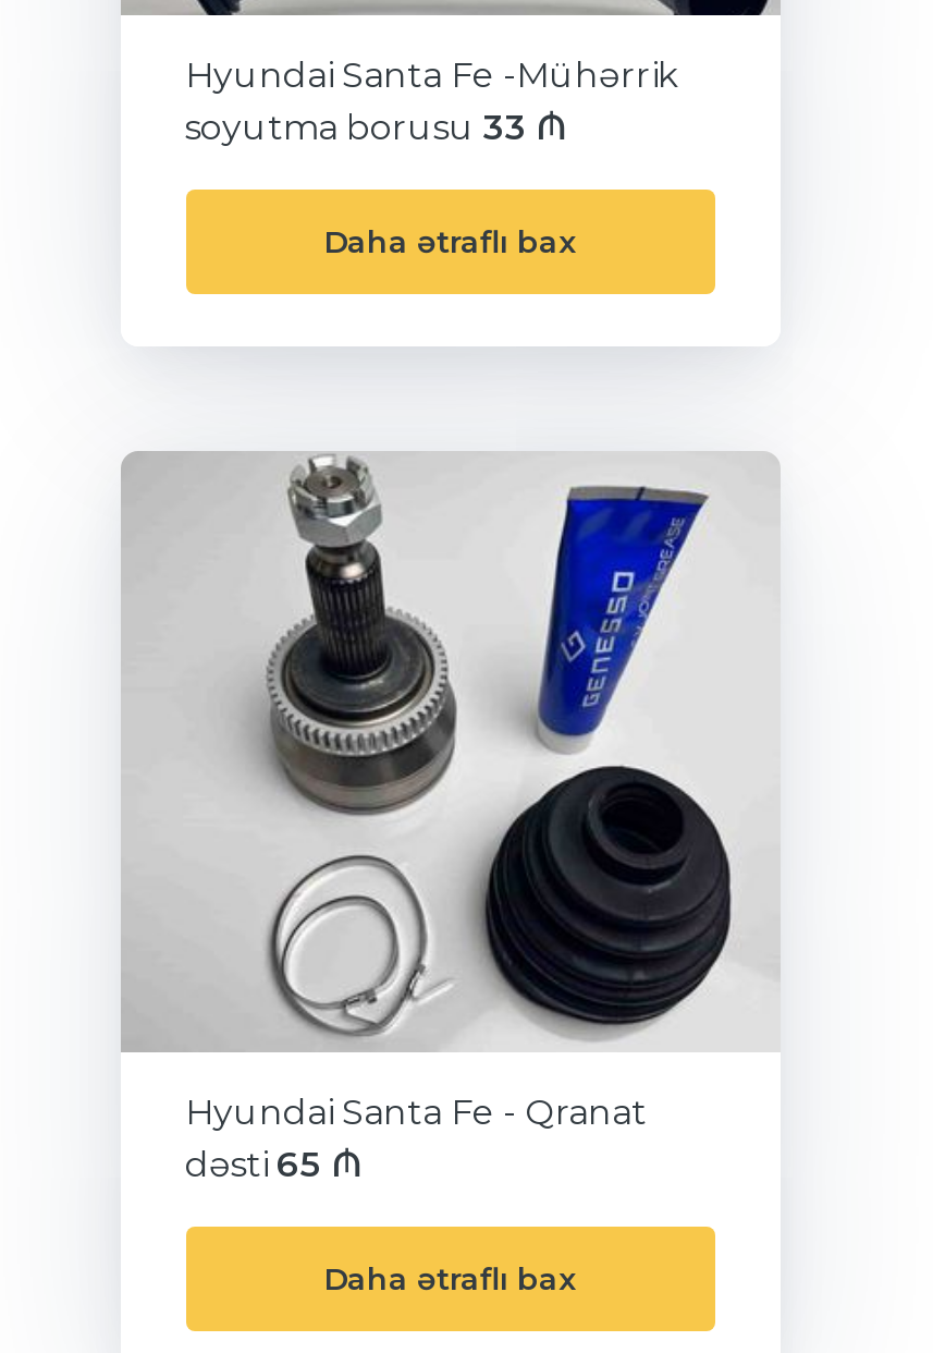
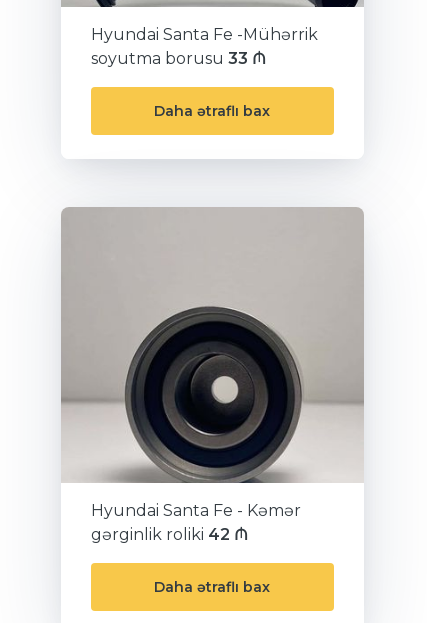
- [image]
- Hyundai Santa Fe - Qranat
- dəsti 65 ₼
+ [image]
+ Hyundai Santa Fe - Kəmər
+ gərginlik roliki 42 ₼
